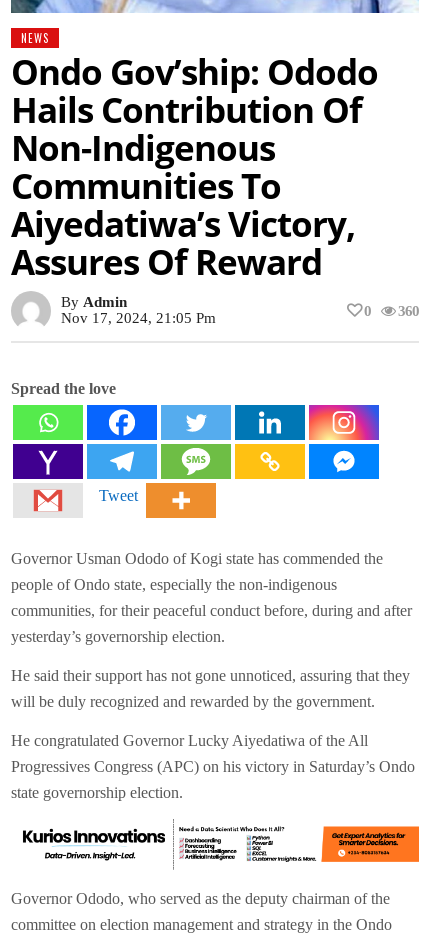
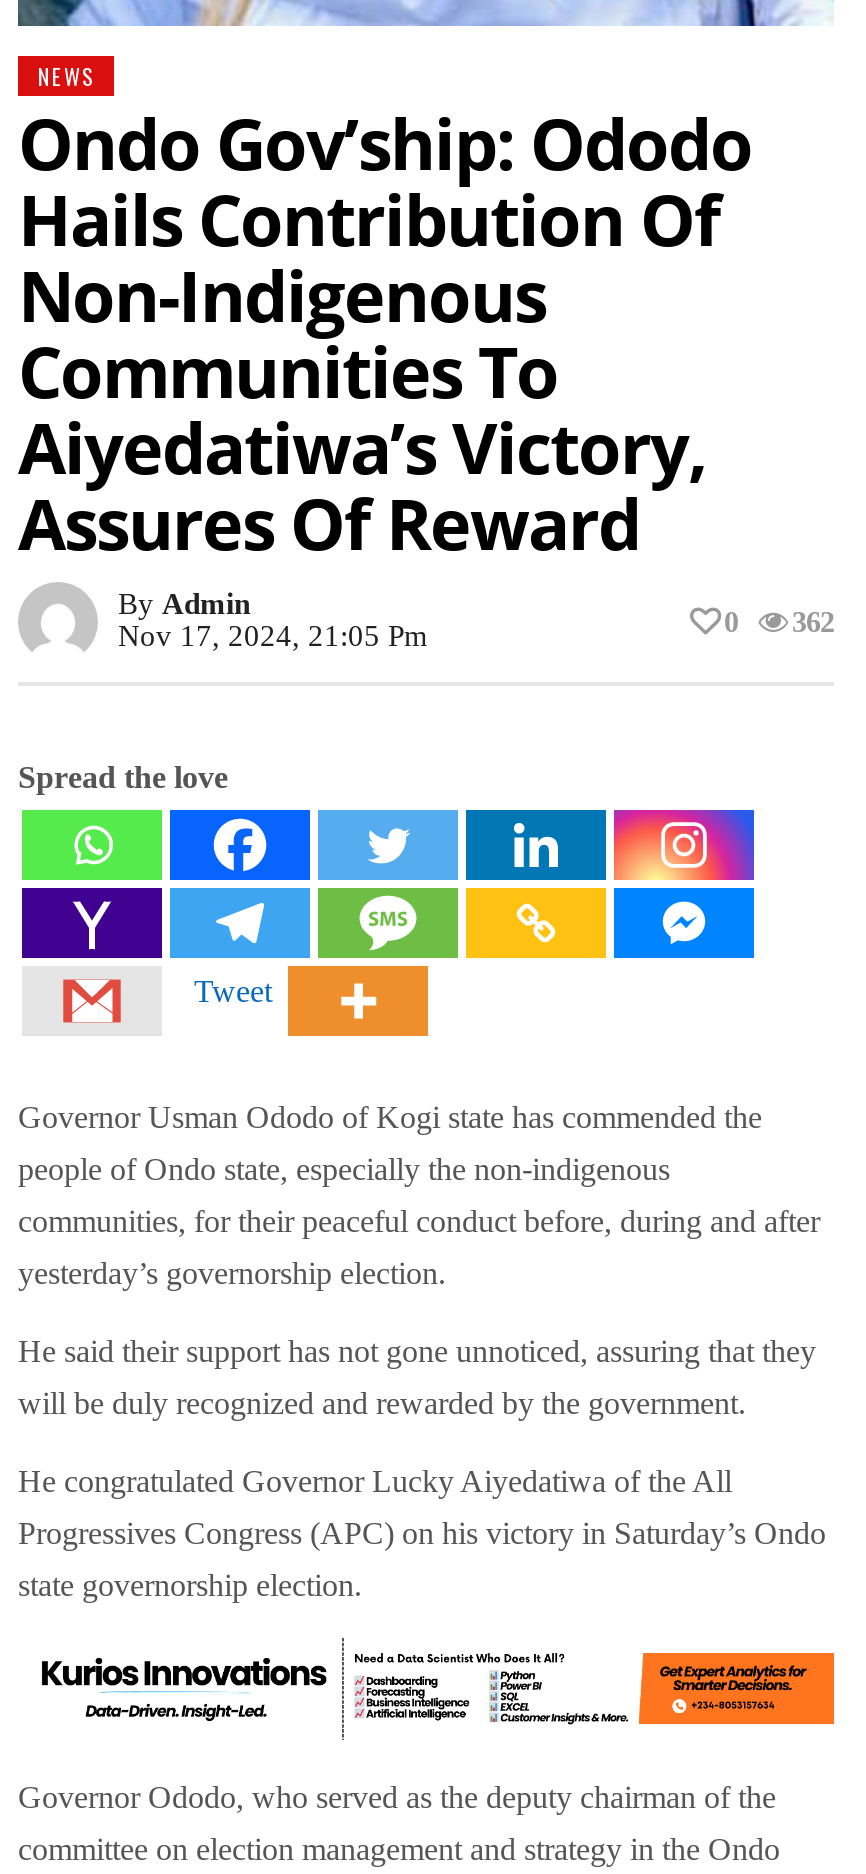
- 0 360
+ 0 362
